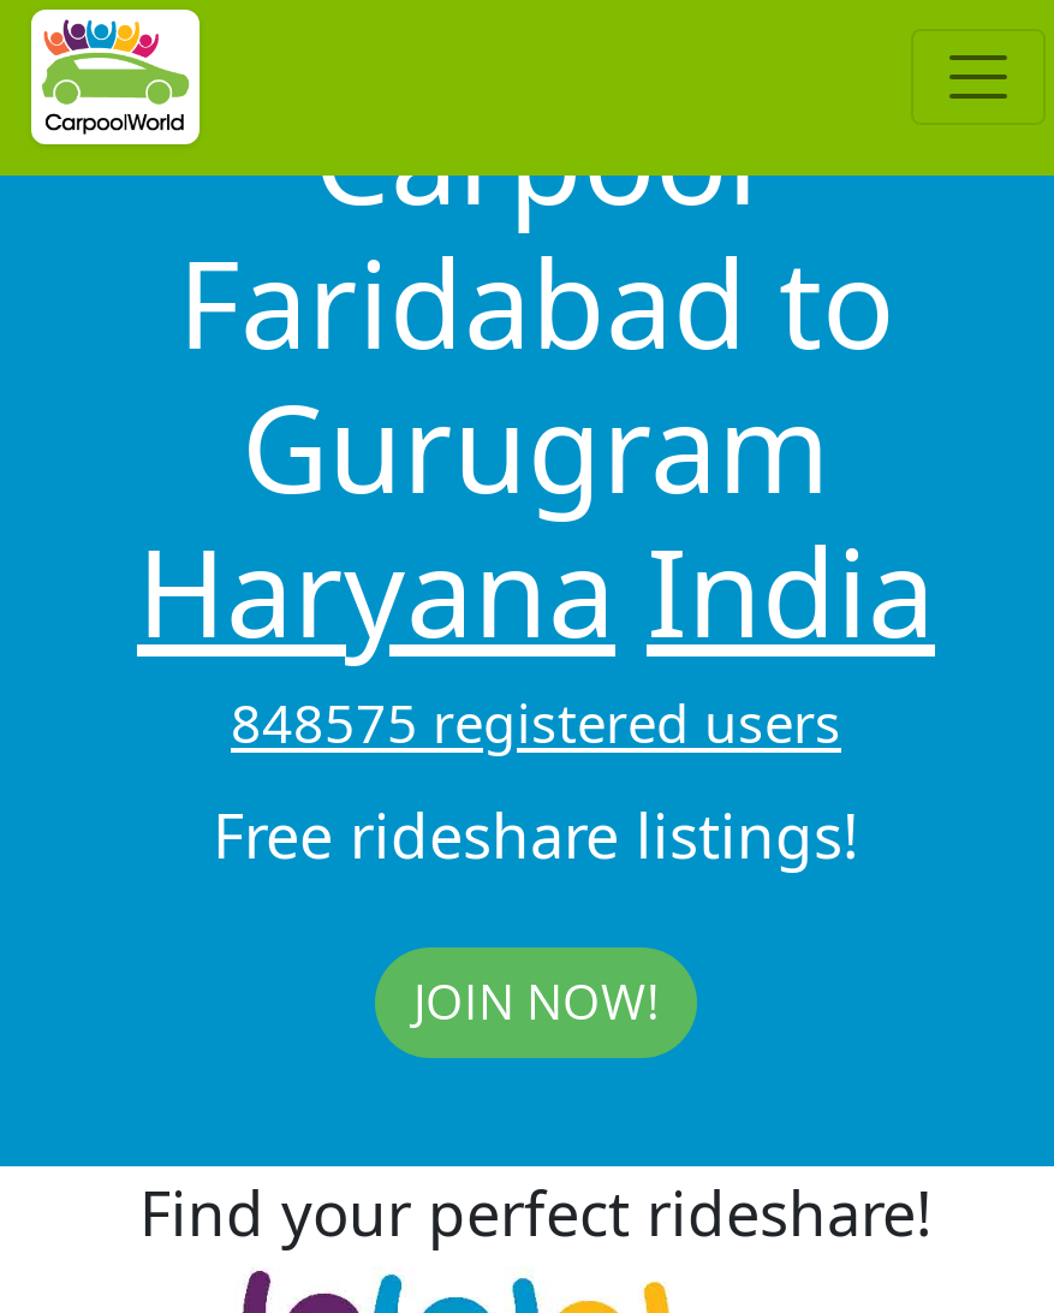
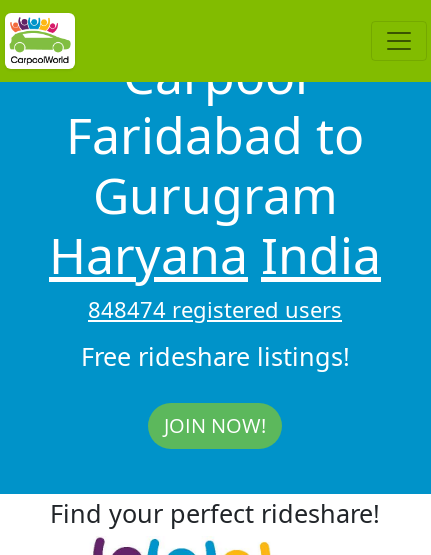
- 848575 registered users
+ 848474 registered users
